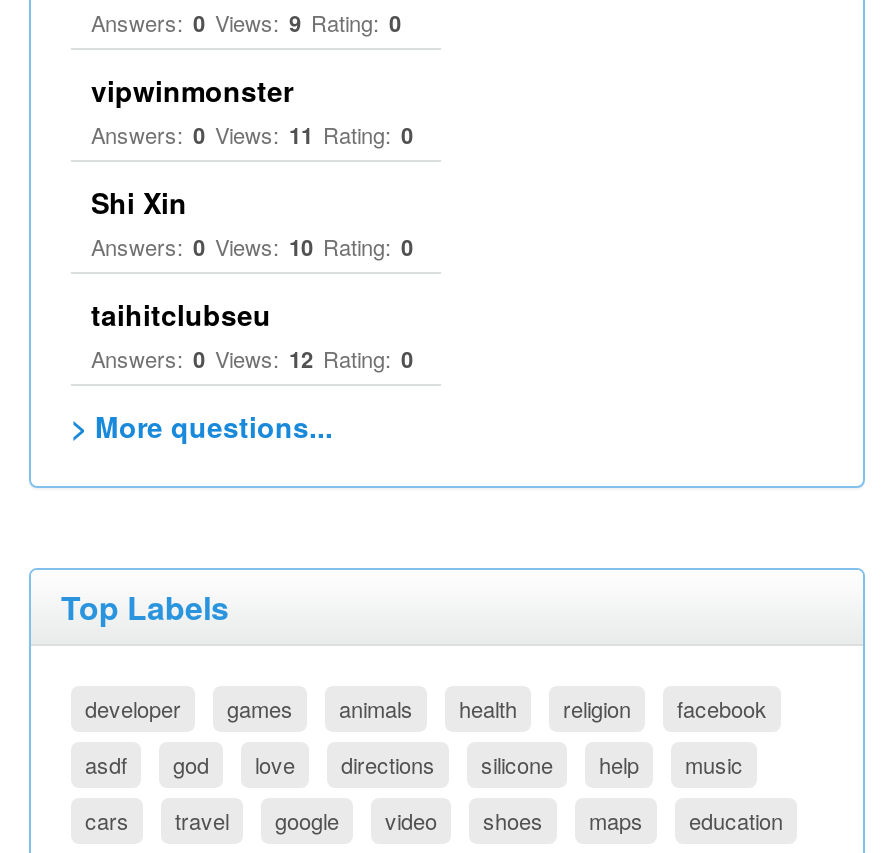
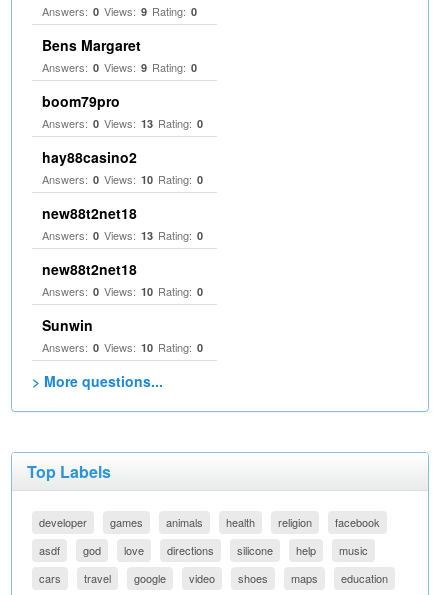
- vipwinmonster
- Answers: 0 Views: 11 Rating: 0
- Shi Xin
+ Bens Margaret
+ Answers: 0 Views: 9 Rating: 0
+ boom79pro
+ Answers: 0 Views: 13 Rating: 0
+ hay88casino2

- taihitclubseu
- Answers: 0 Views: 12 Rating: 0
+ new88t2net18
+ Answers: 0 Views: 13 Rating: 0
+ new88t2net18
+ Answers: 0 Views: 10 Rating: 0
+ Sunwin
+ Answers: 0 Views: 10 Rating: 0
